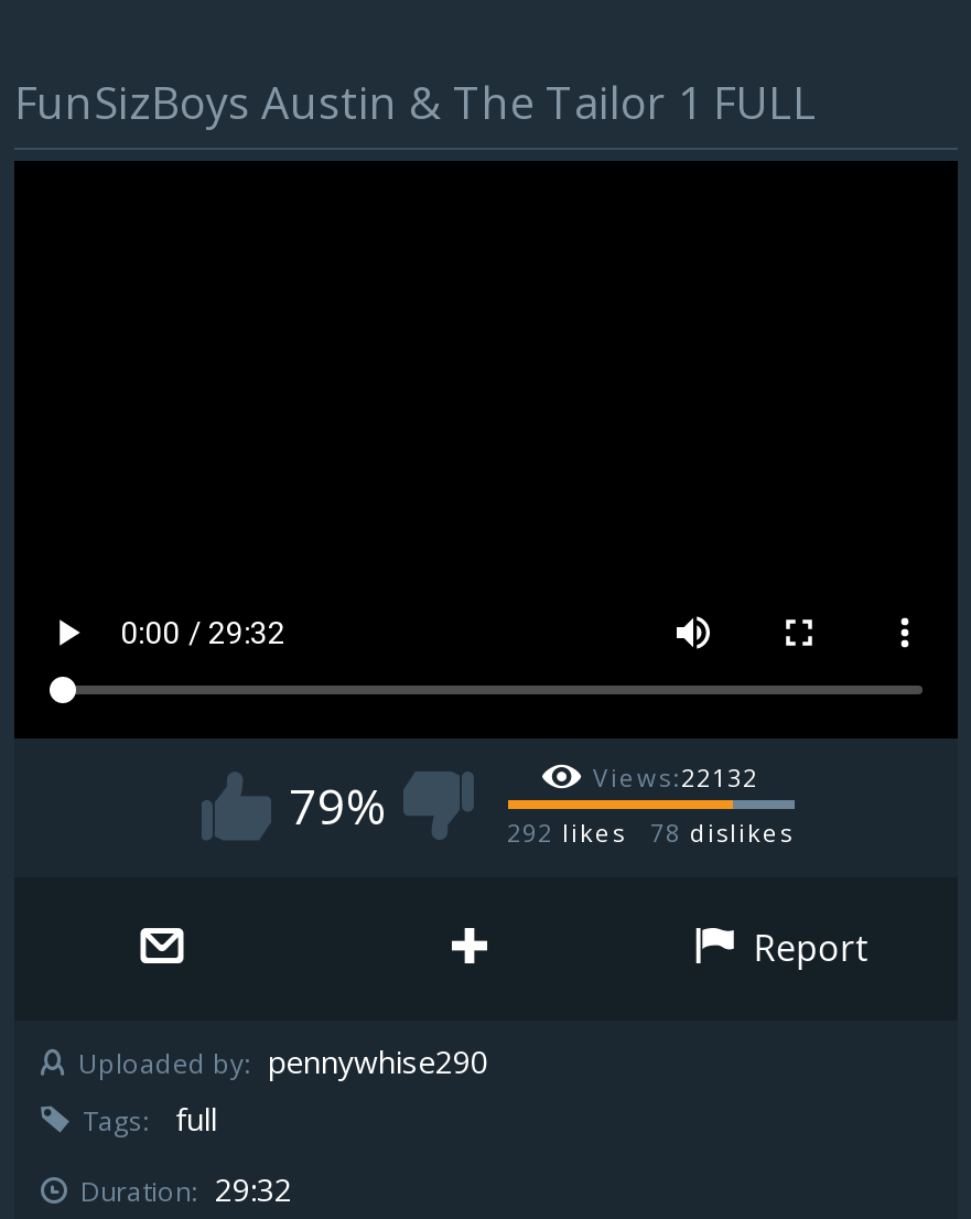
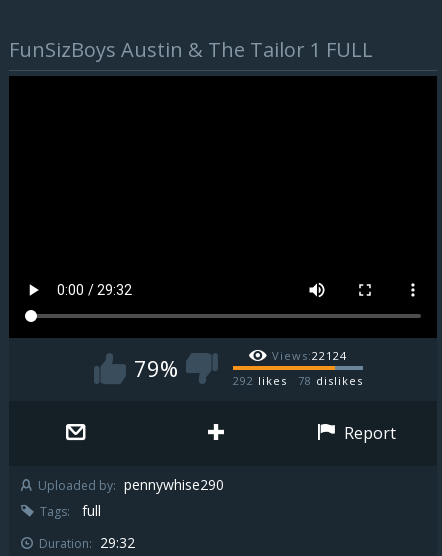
- Views:22132
+ Views:22124
